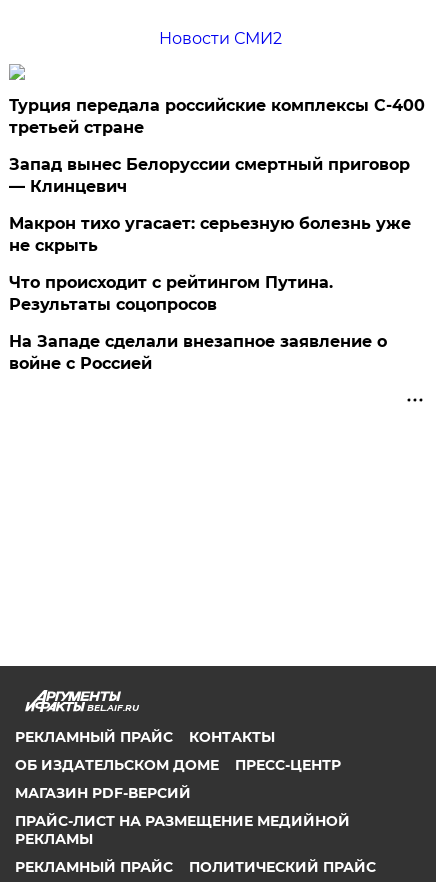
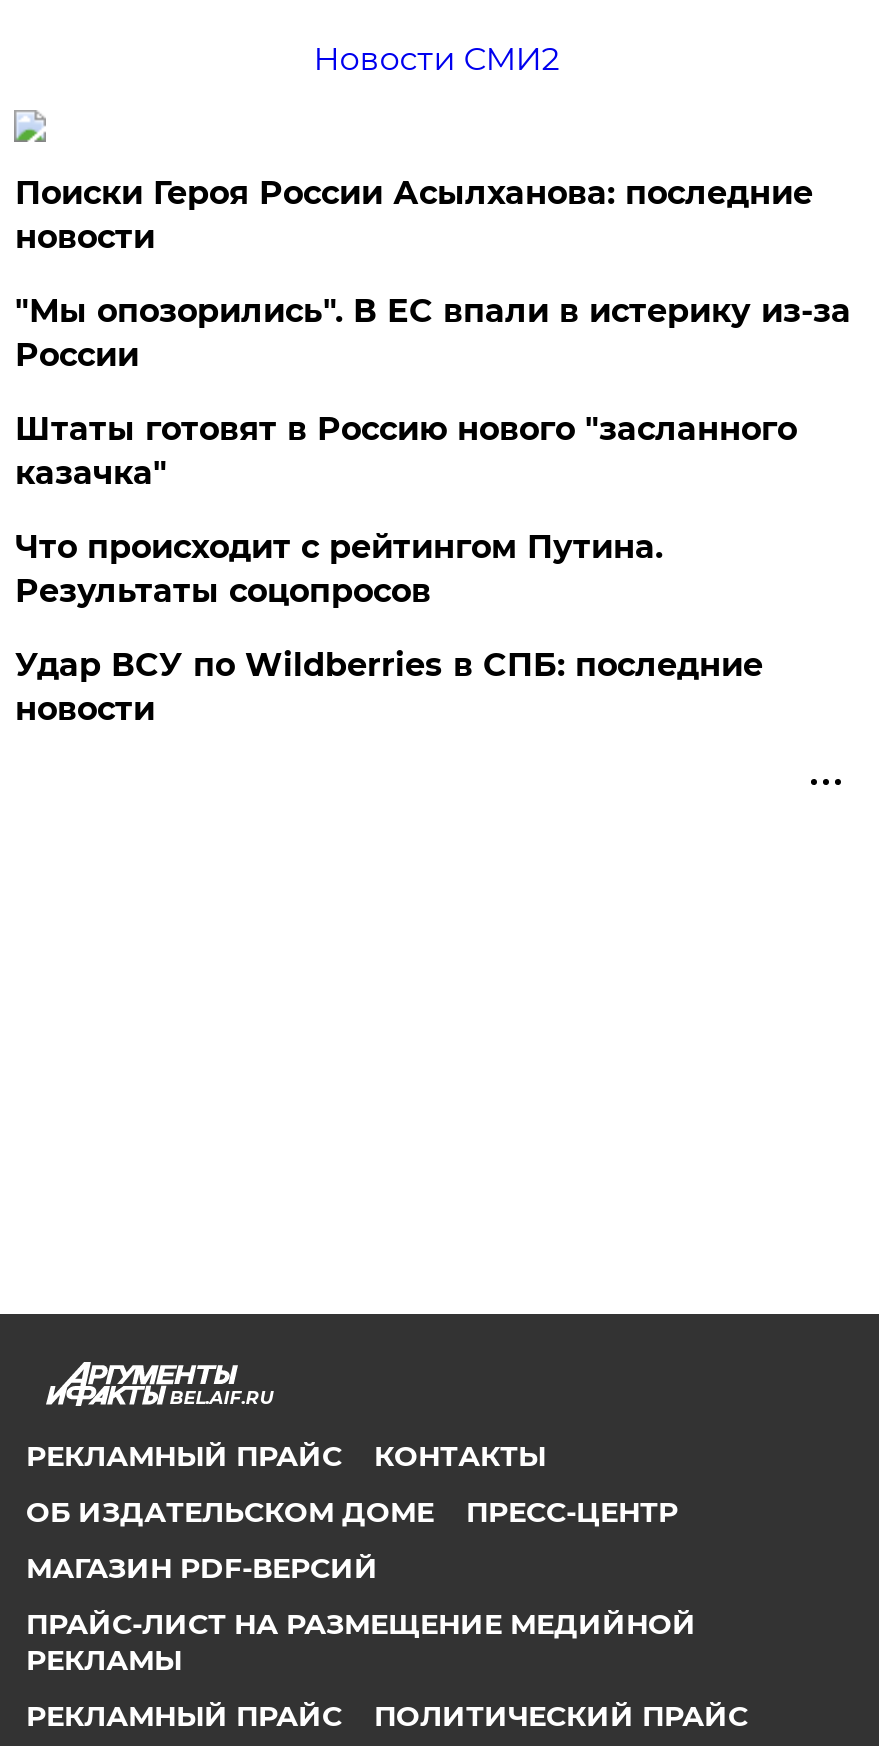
- Турция передала российские комплексы С-400
- третьей стране
+ Поиски Героя России Асылханова: последние
+ новости

- Запад вынес Белоруссии смертный приговор
- — Клинцевич
+ "Мы опозорились". В ЕС впали в истерику из-за
+ России

- Макрон тихо угасает: серьезную болезнь уже
- не скрыть
+ Штаты готовят в Россию нового "засланного
+ казачка"

- На Западе сделали внезапное заявление о
- войне с Россией
+ Удар ВСУ по Wildberries в СПБ: последние
+ новости
